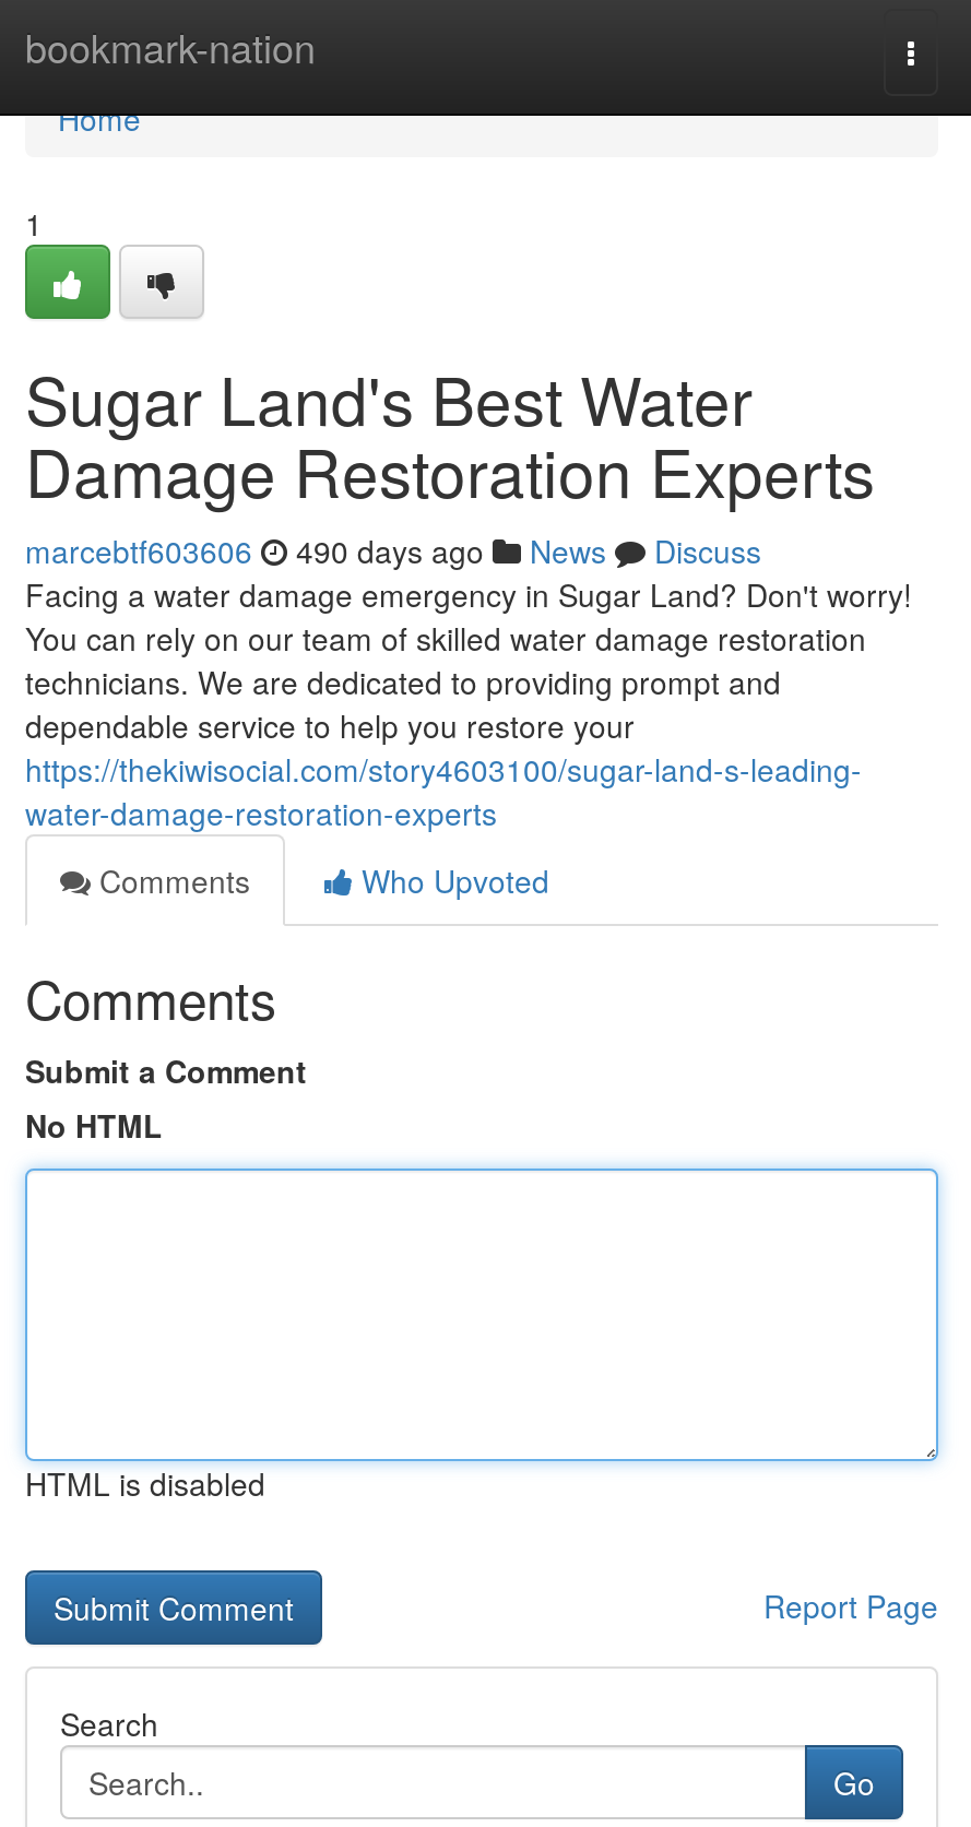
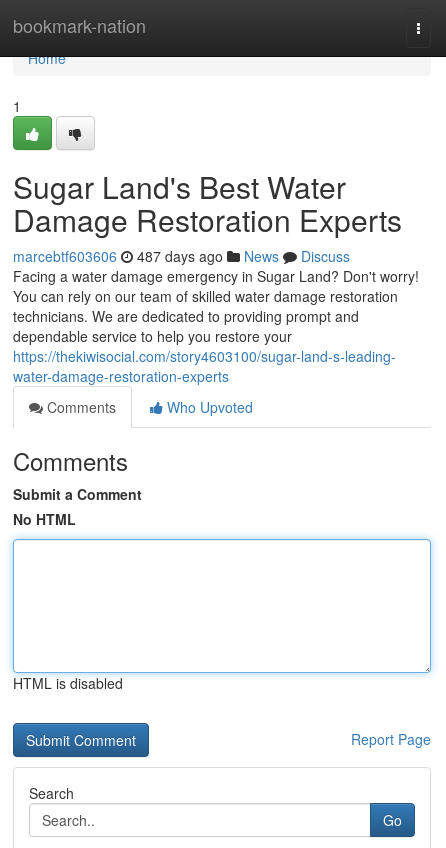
- marcebtf603606 490 days ago News Discuss
+ marcebtf603606 487 days ago News Discuss
